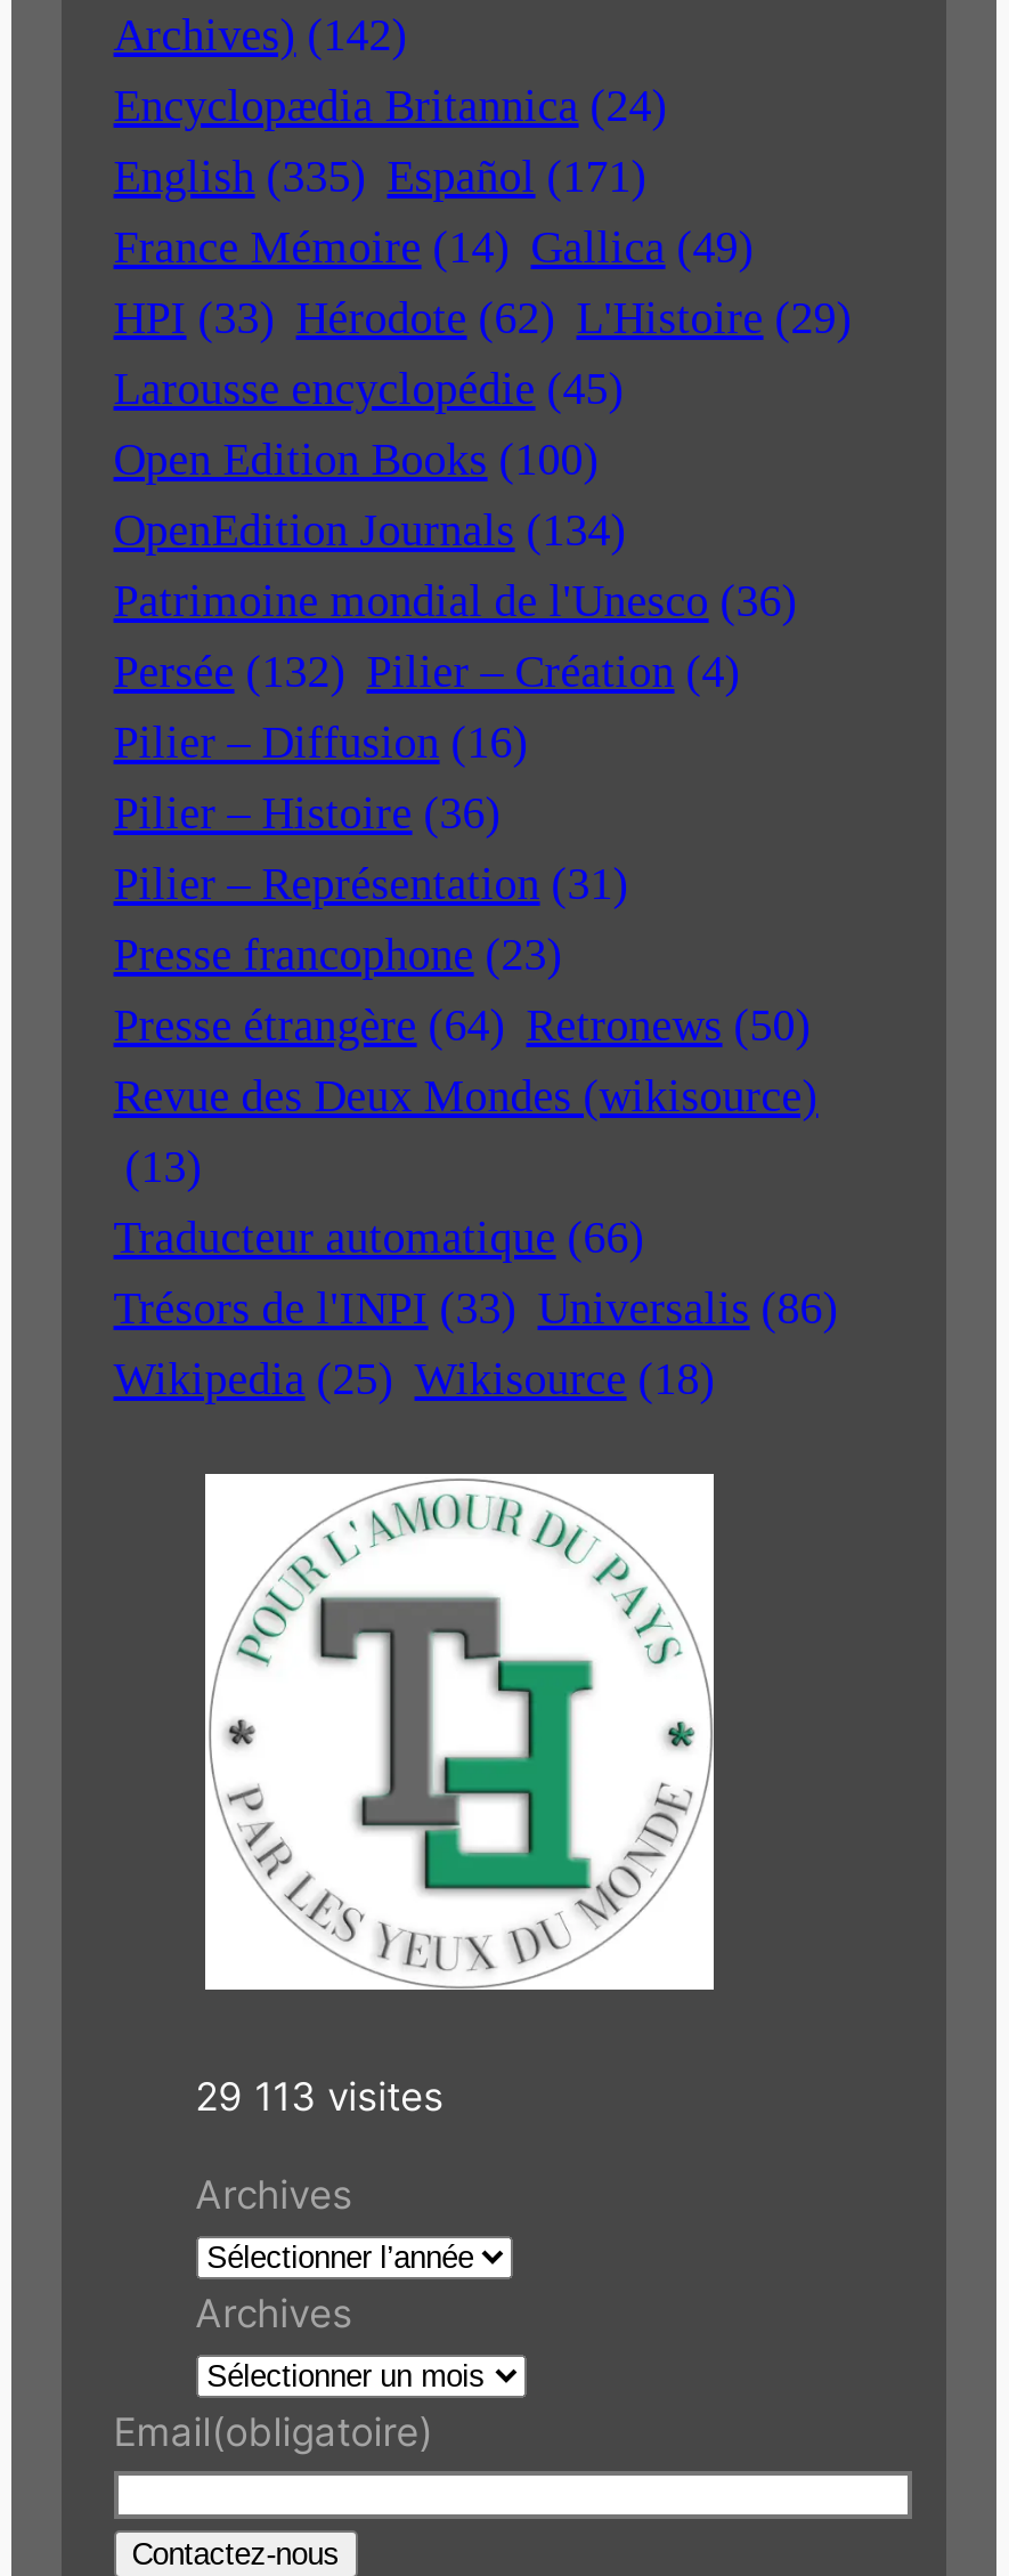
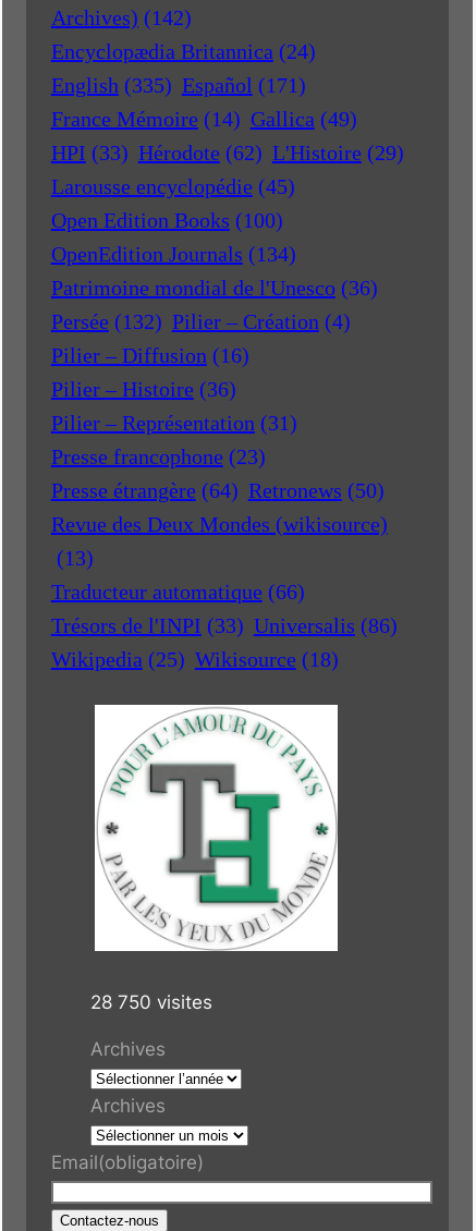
- 29 113 visites
+ 28 750 visites
